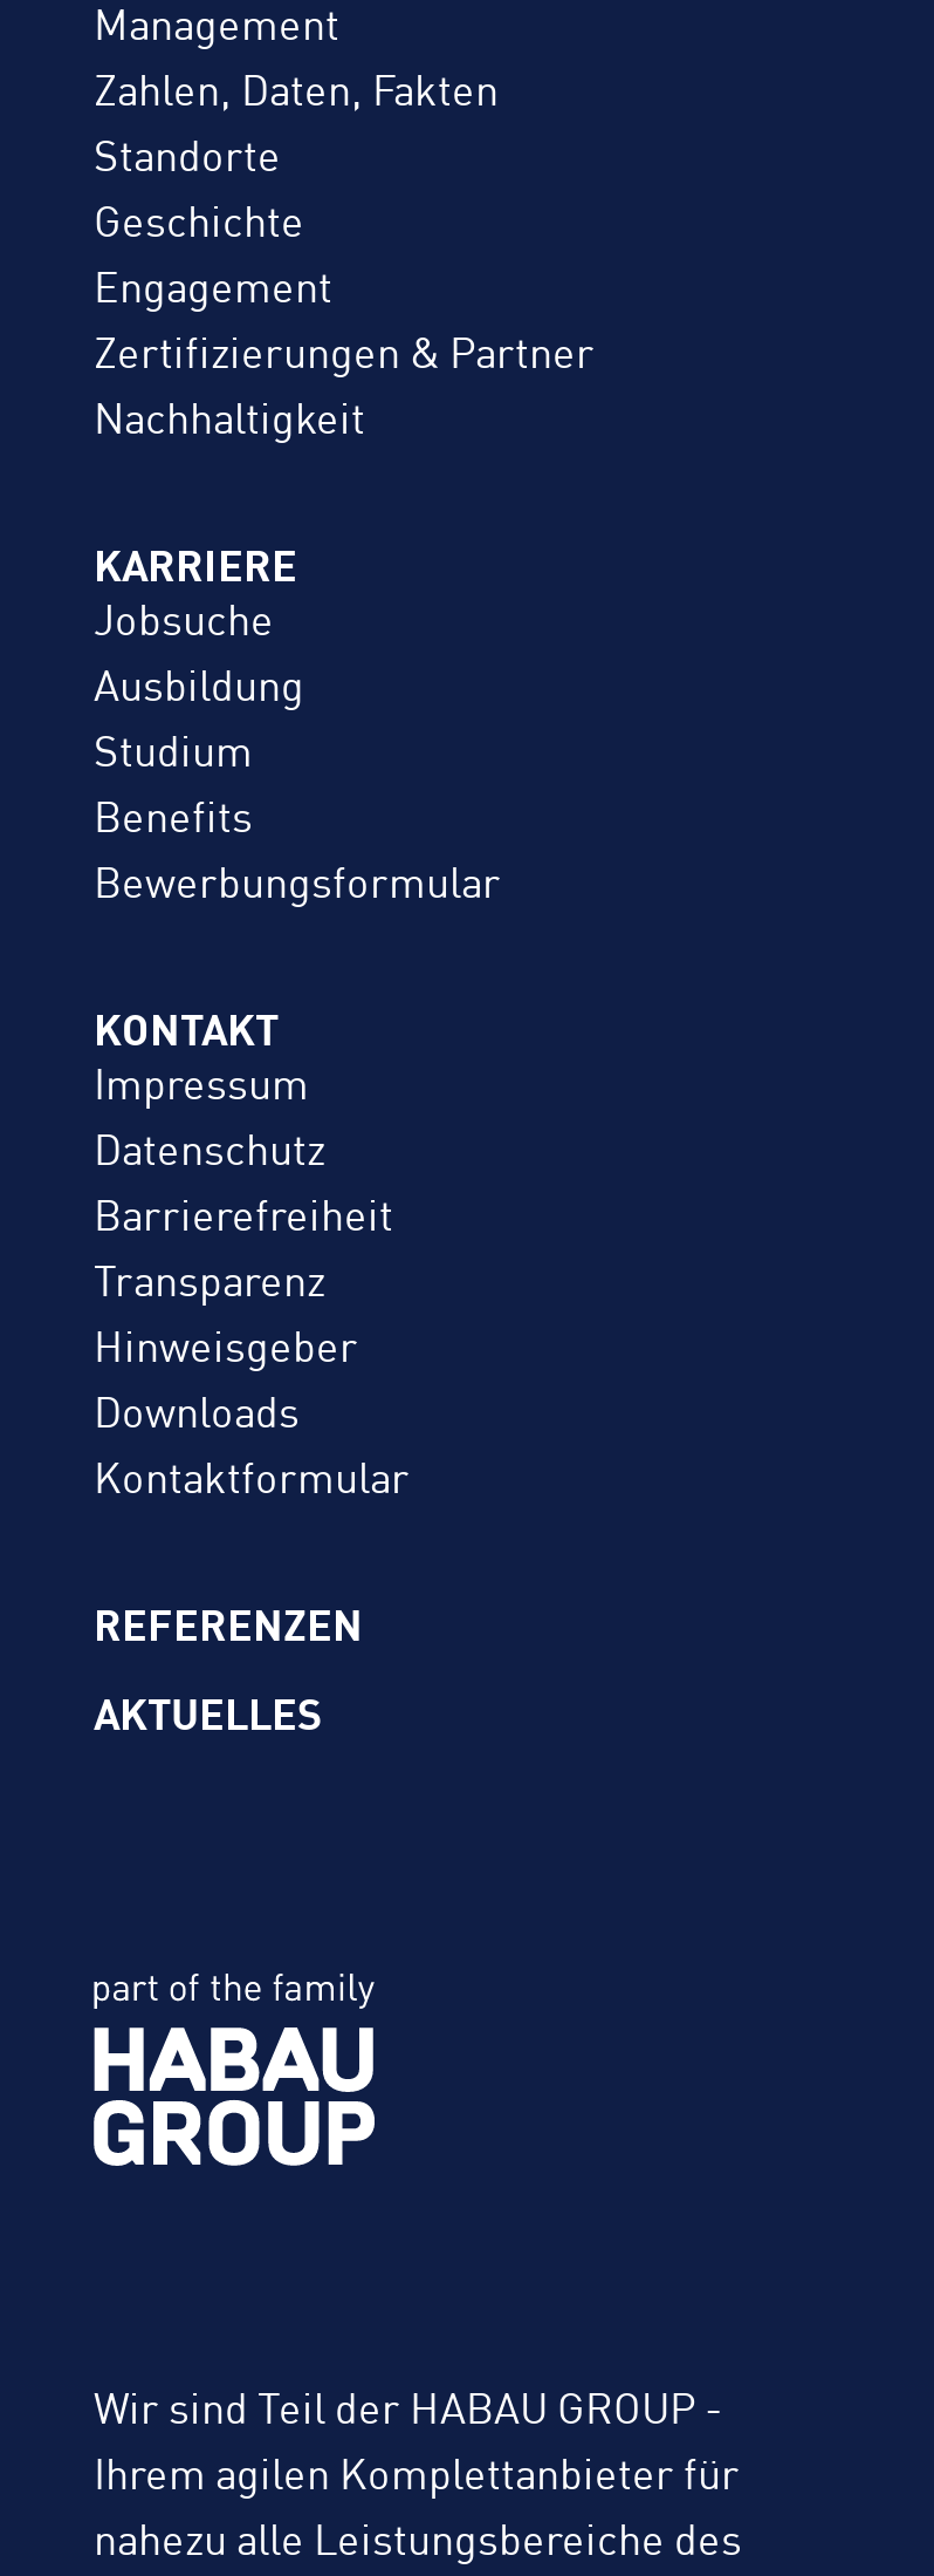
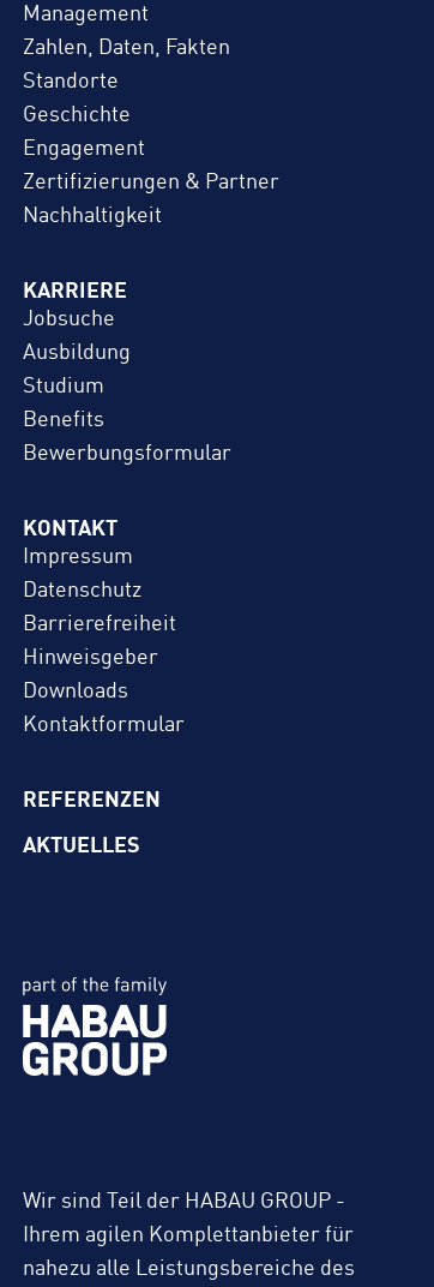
- Transparenz
